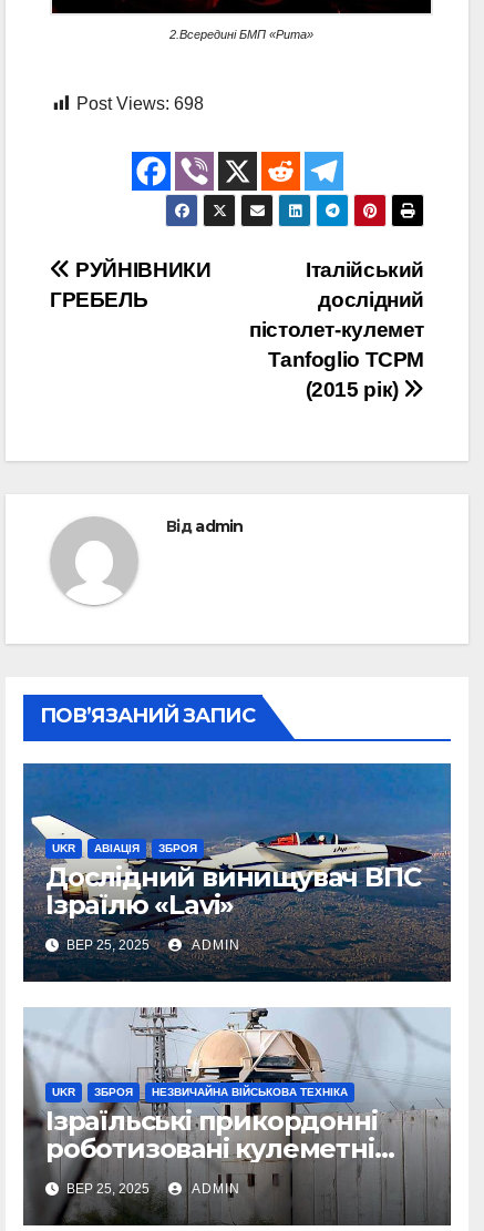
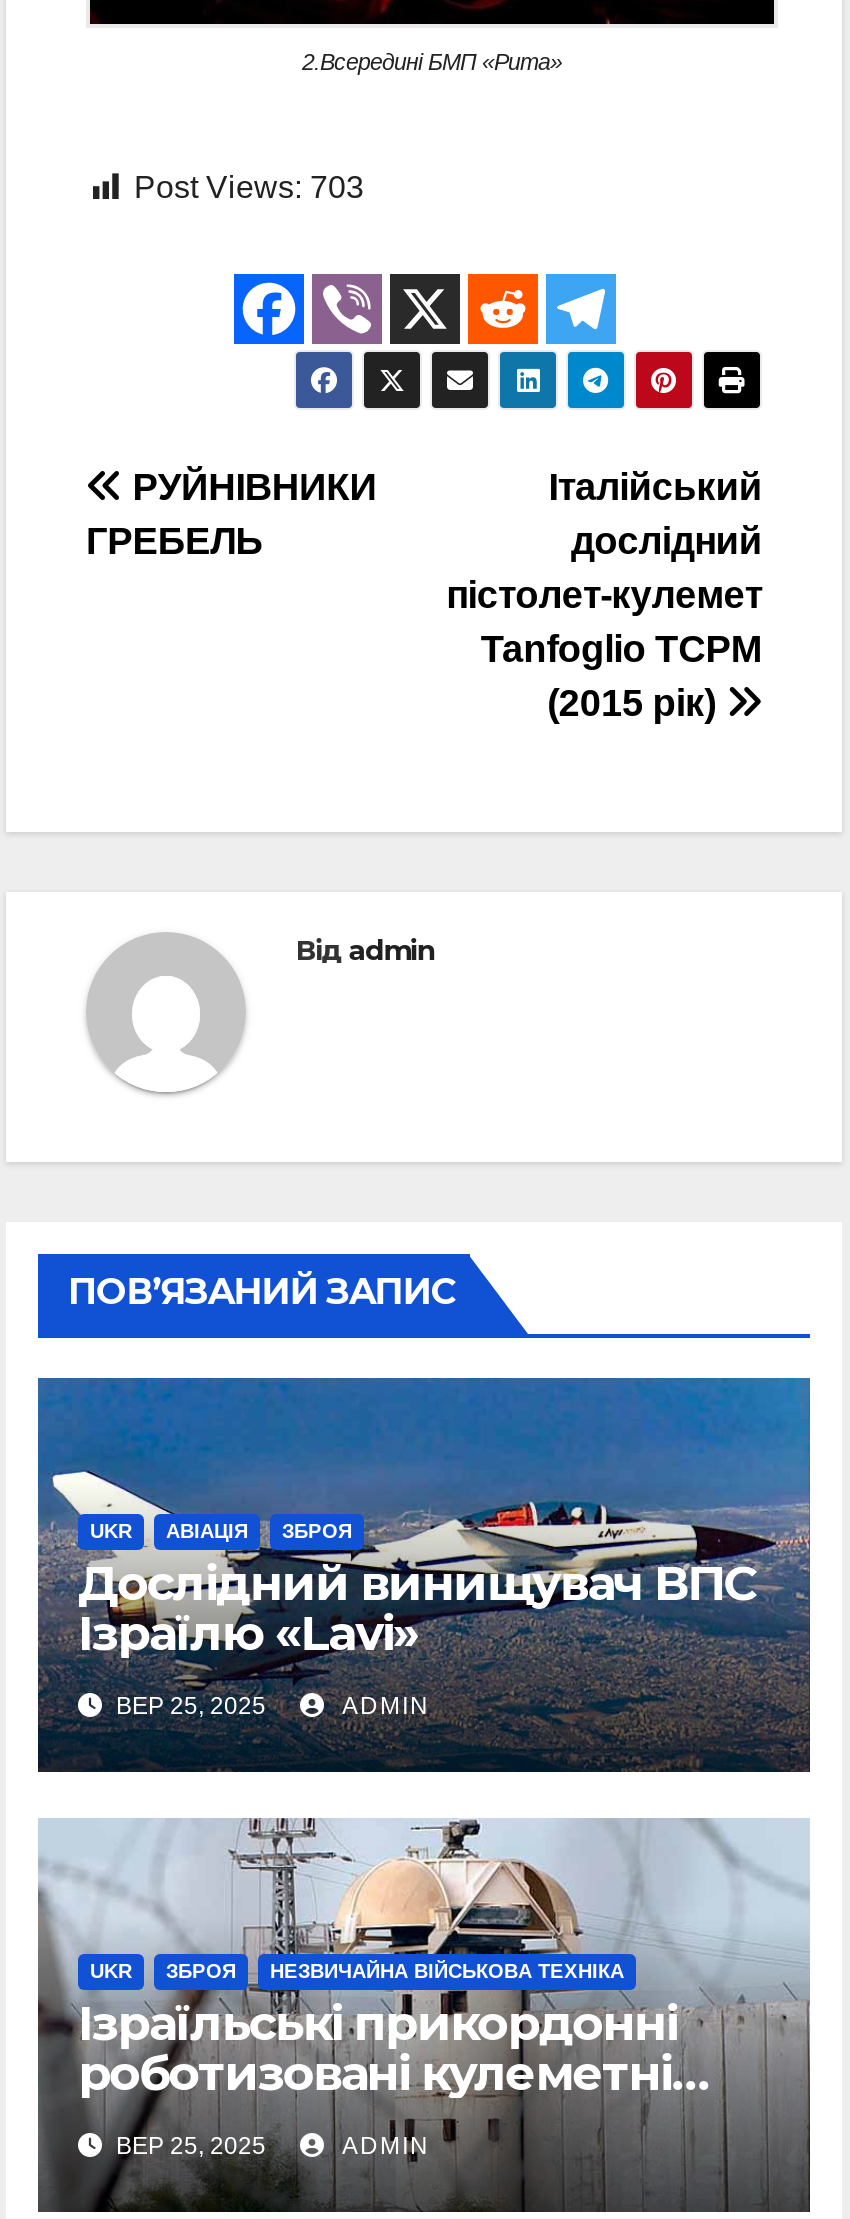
- Post Views: 698
+ Post Views: 703
